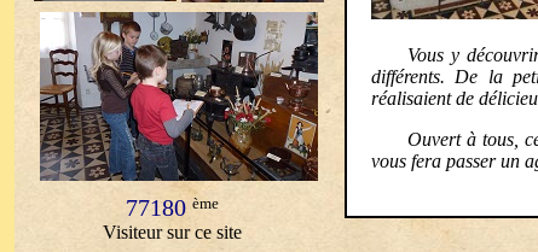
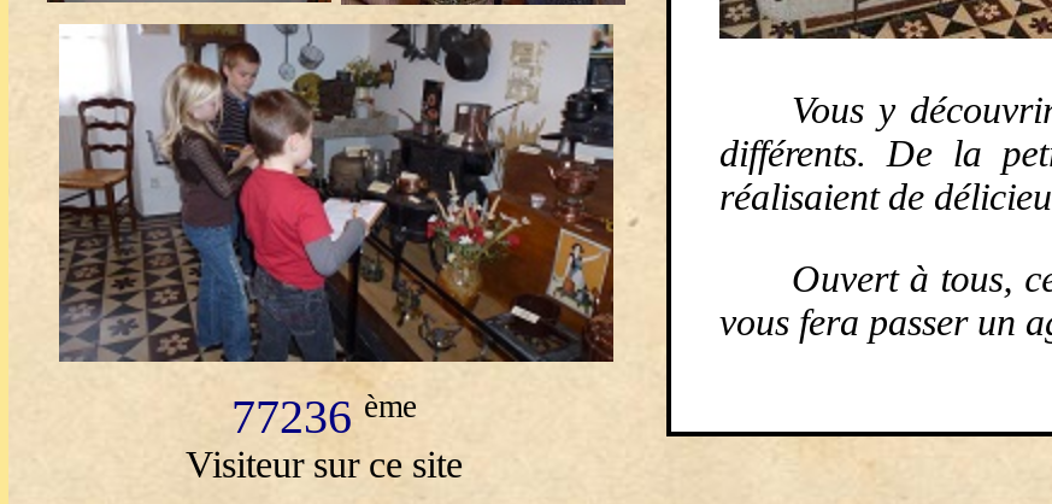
- 77180 ème
+ 77236 ème
